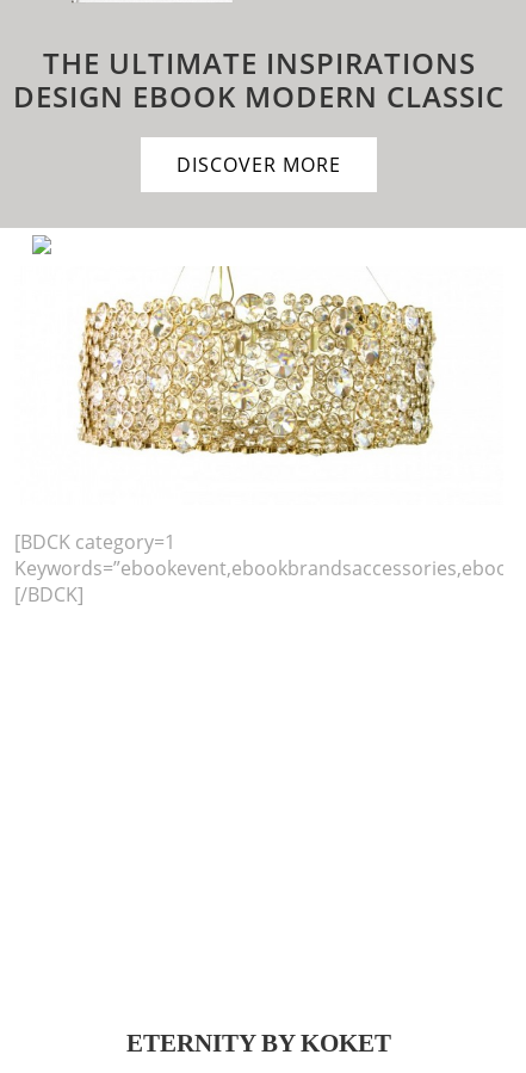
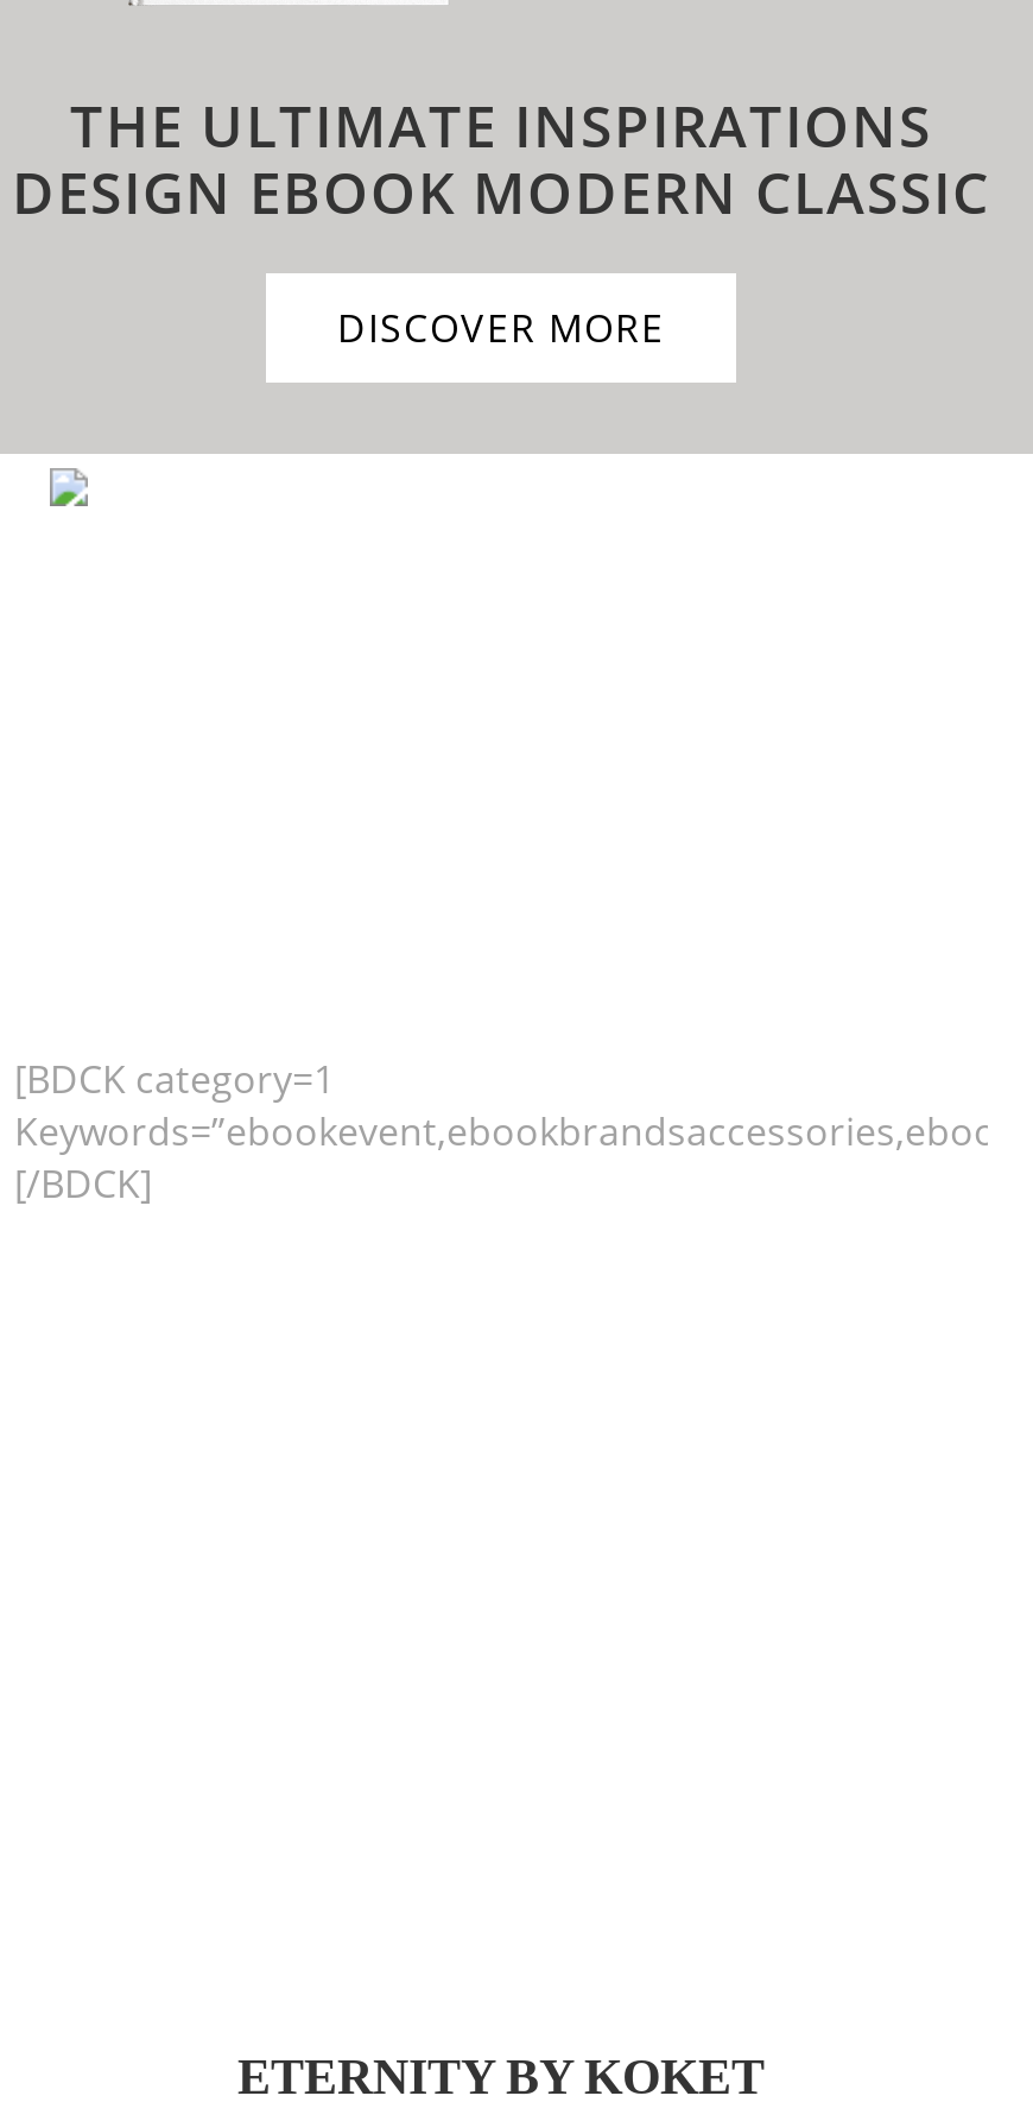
- [image]
